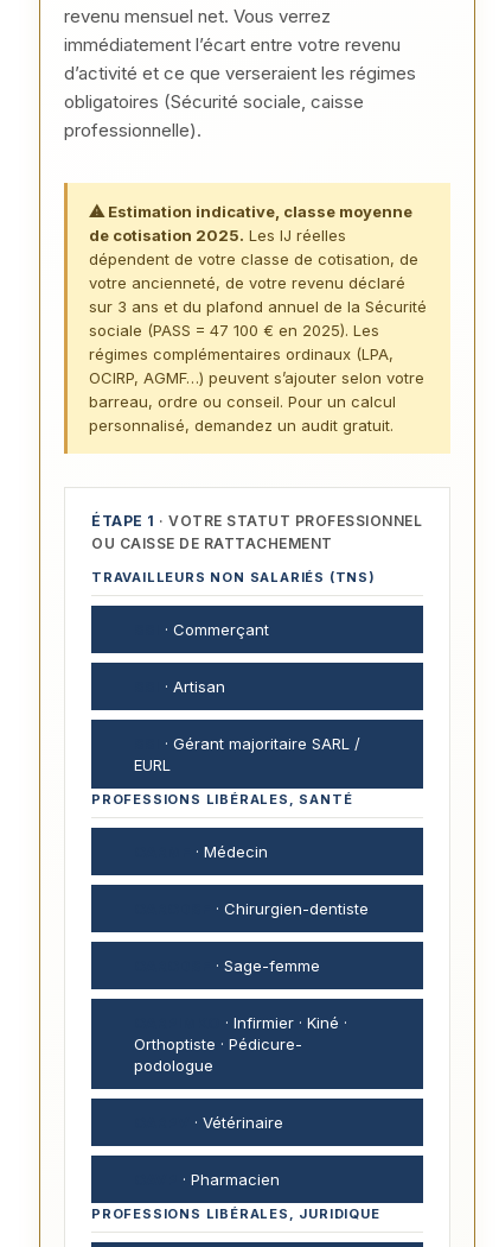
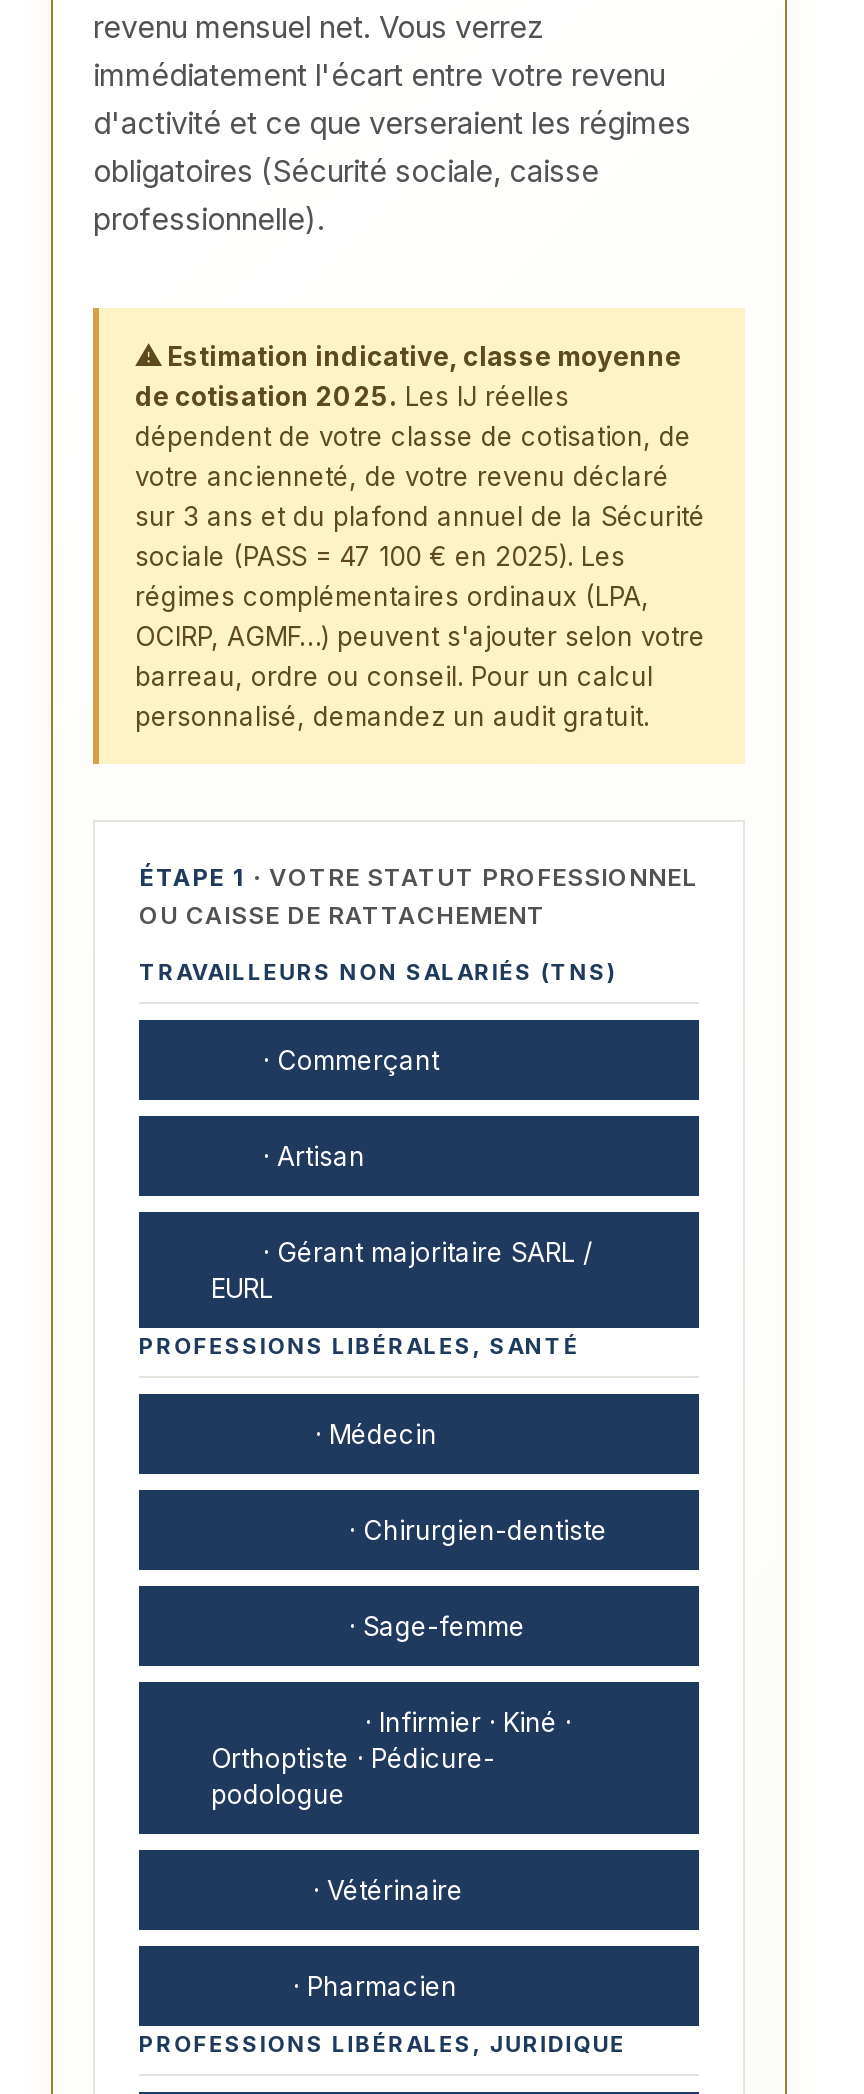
- immédiatement l’écart entre votre revenu
+ immédiatement l'écart entre votre revenu

- d’activité et ce que verseraient les régimes
+ d'activité et ce que verseraient les régimes

- OCIRP, AGMF…) peuvent s’ajouter selon votre
+ OCIRP, AGMF…) peuvent s'ajouter selon votre
